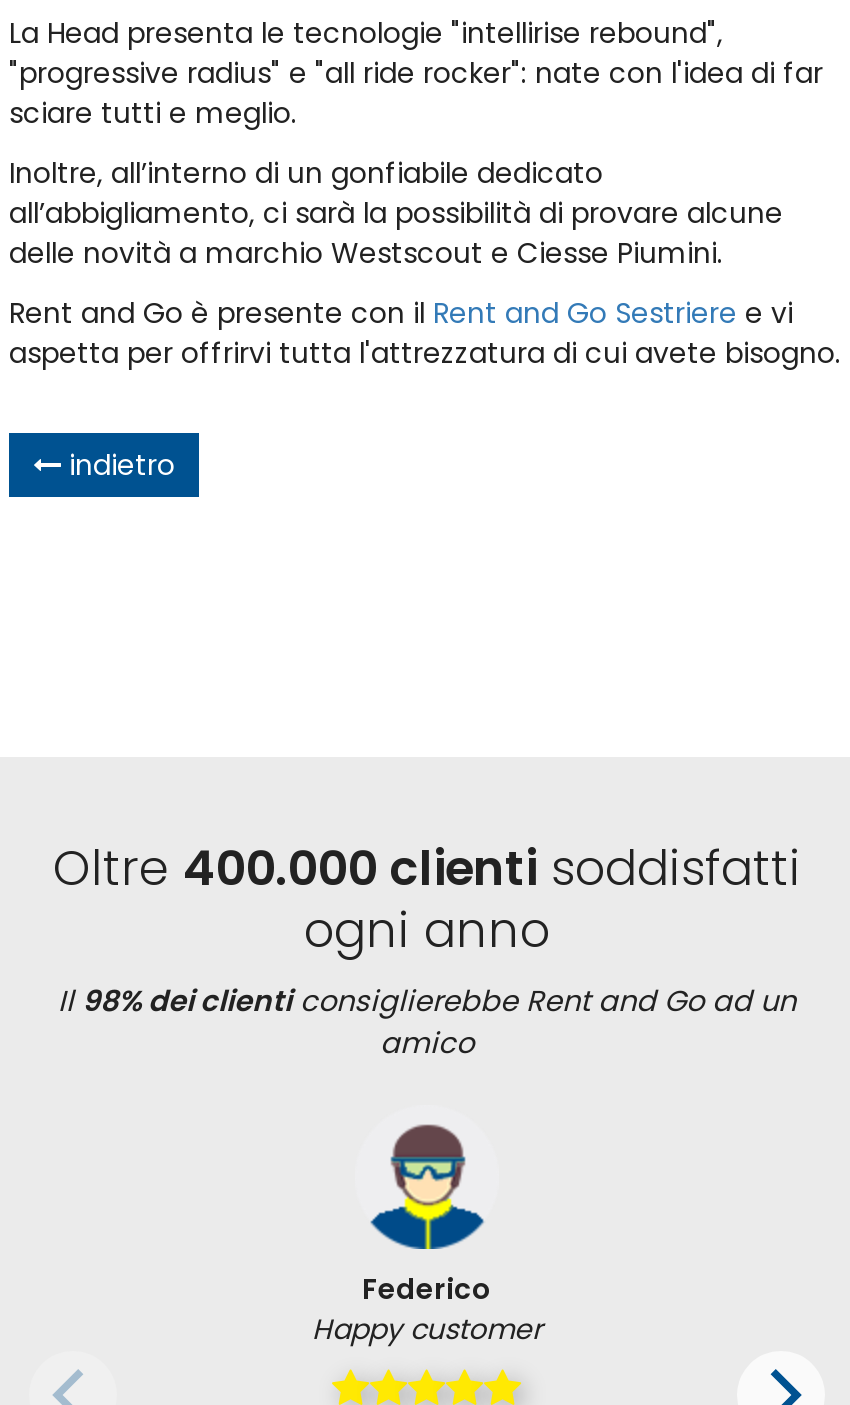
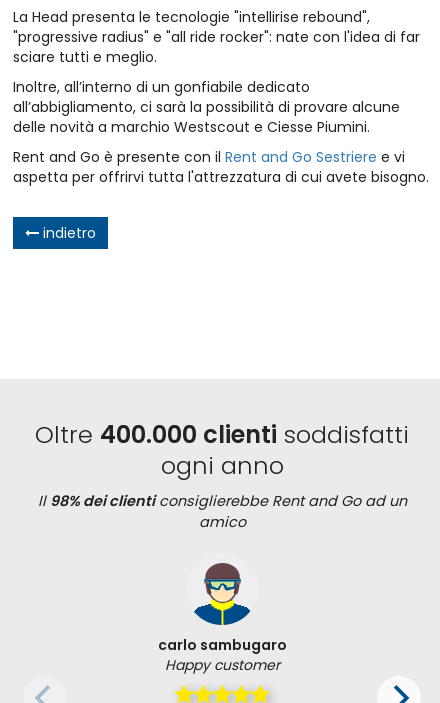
- Federico
+ carlo sambugaro
